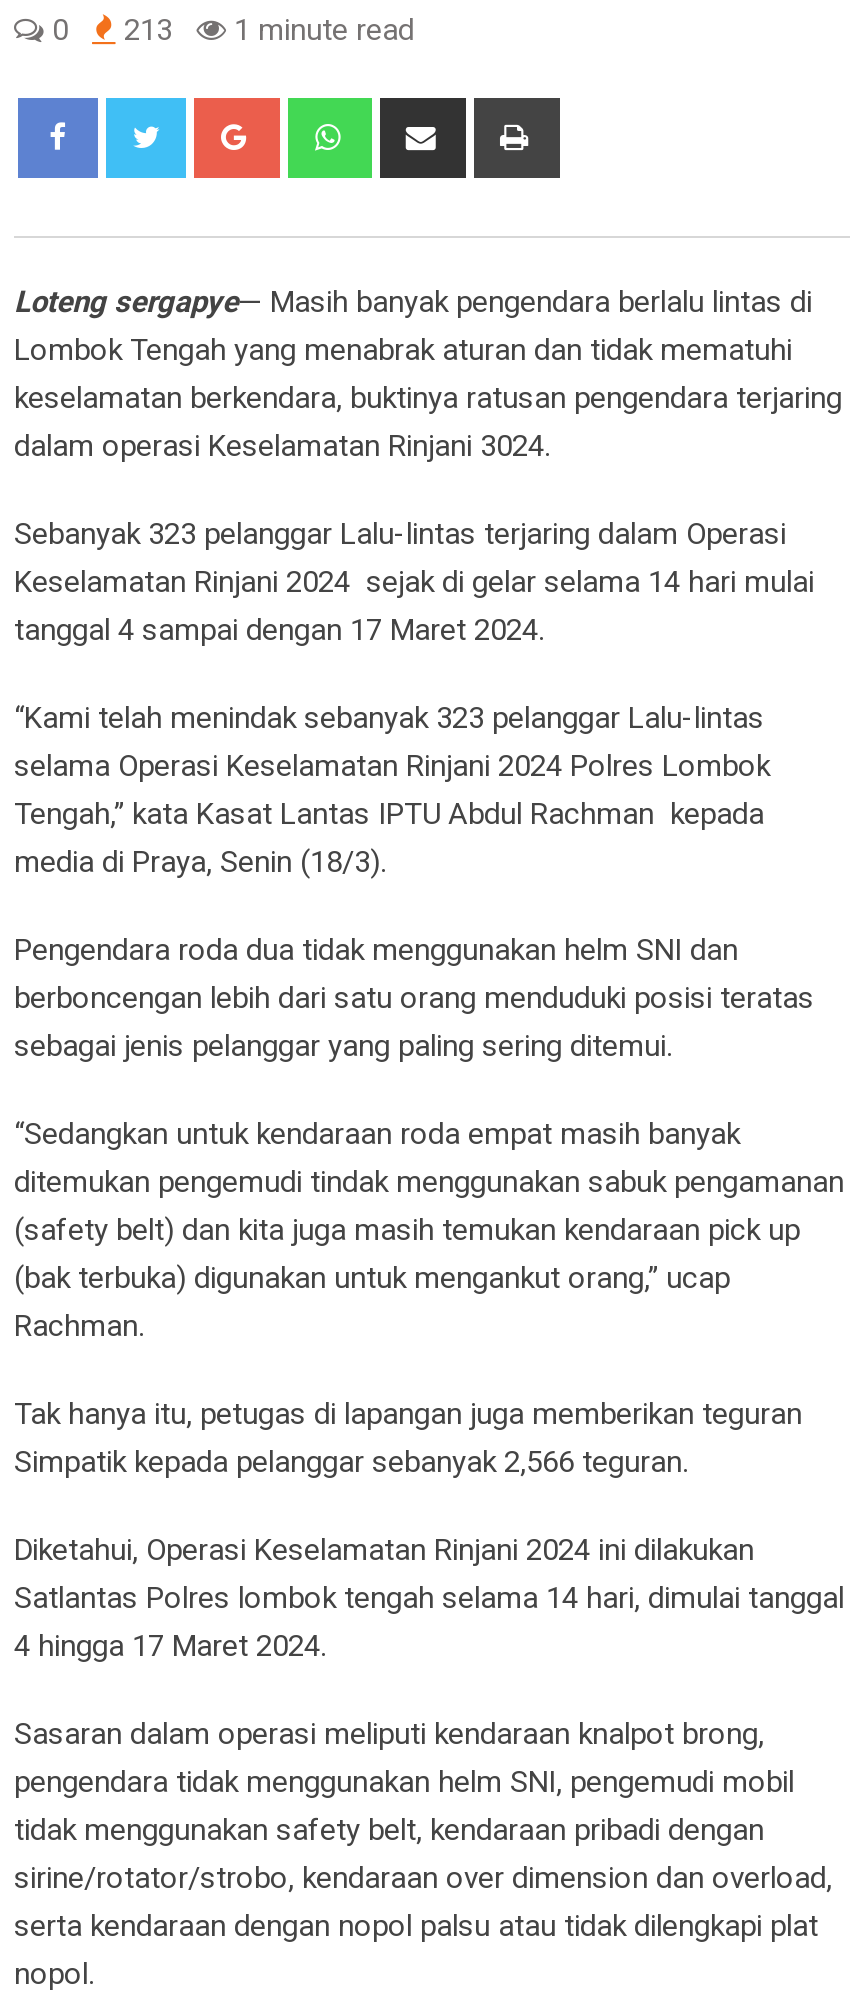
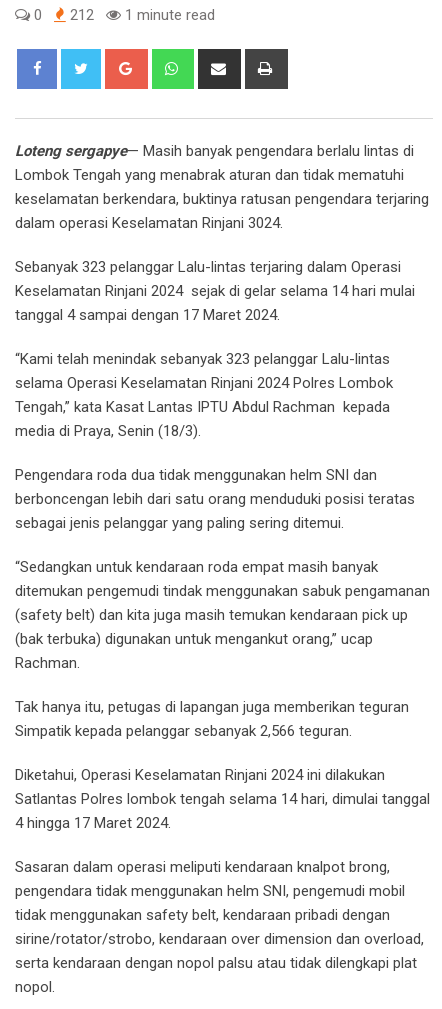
- 0 213 1 minute read
+ 0 212 1 minute read
